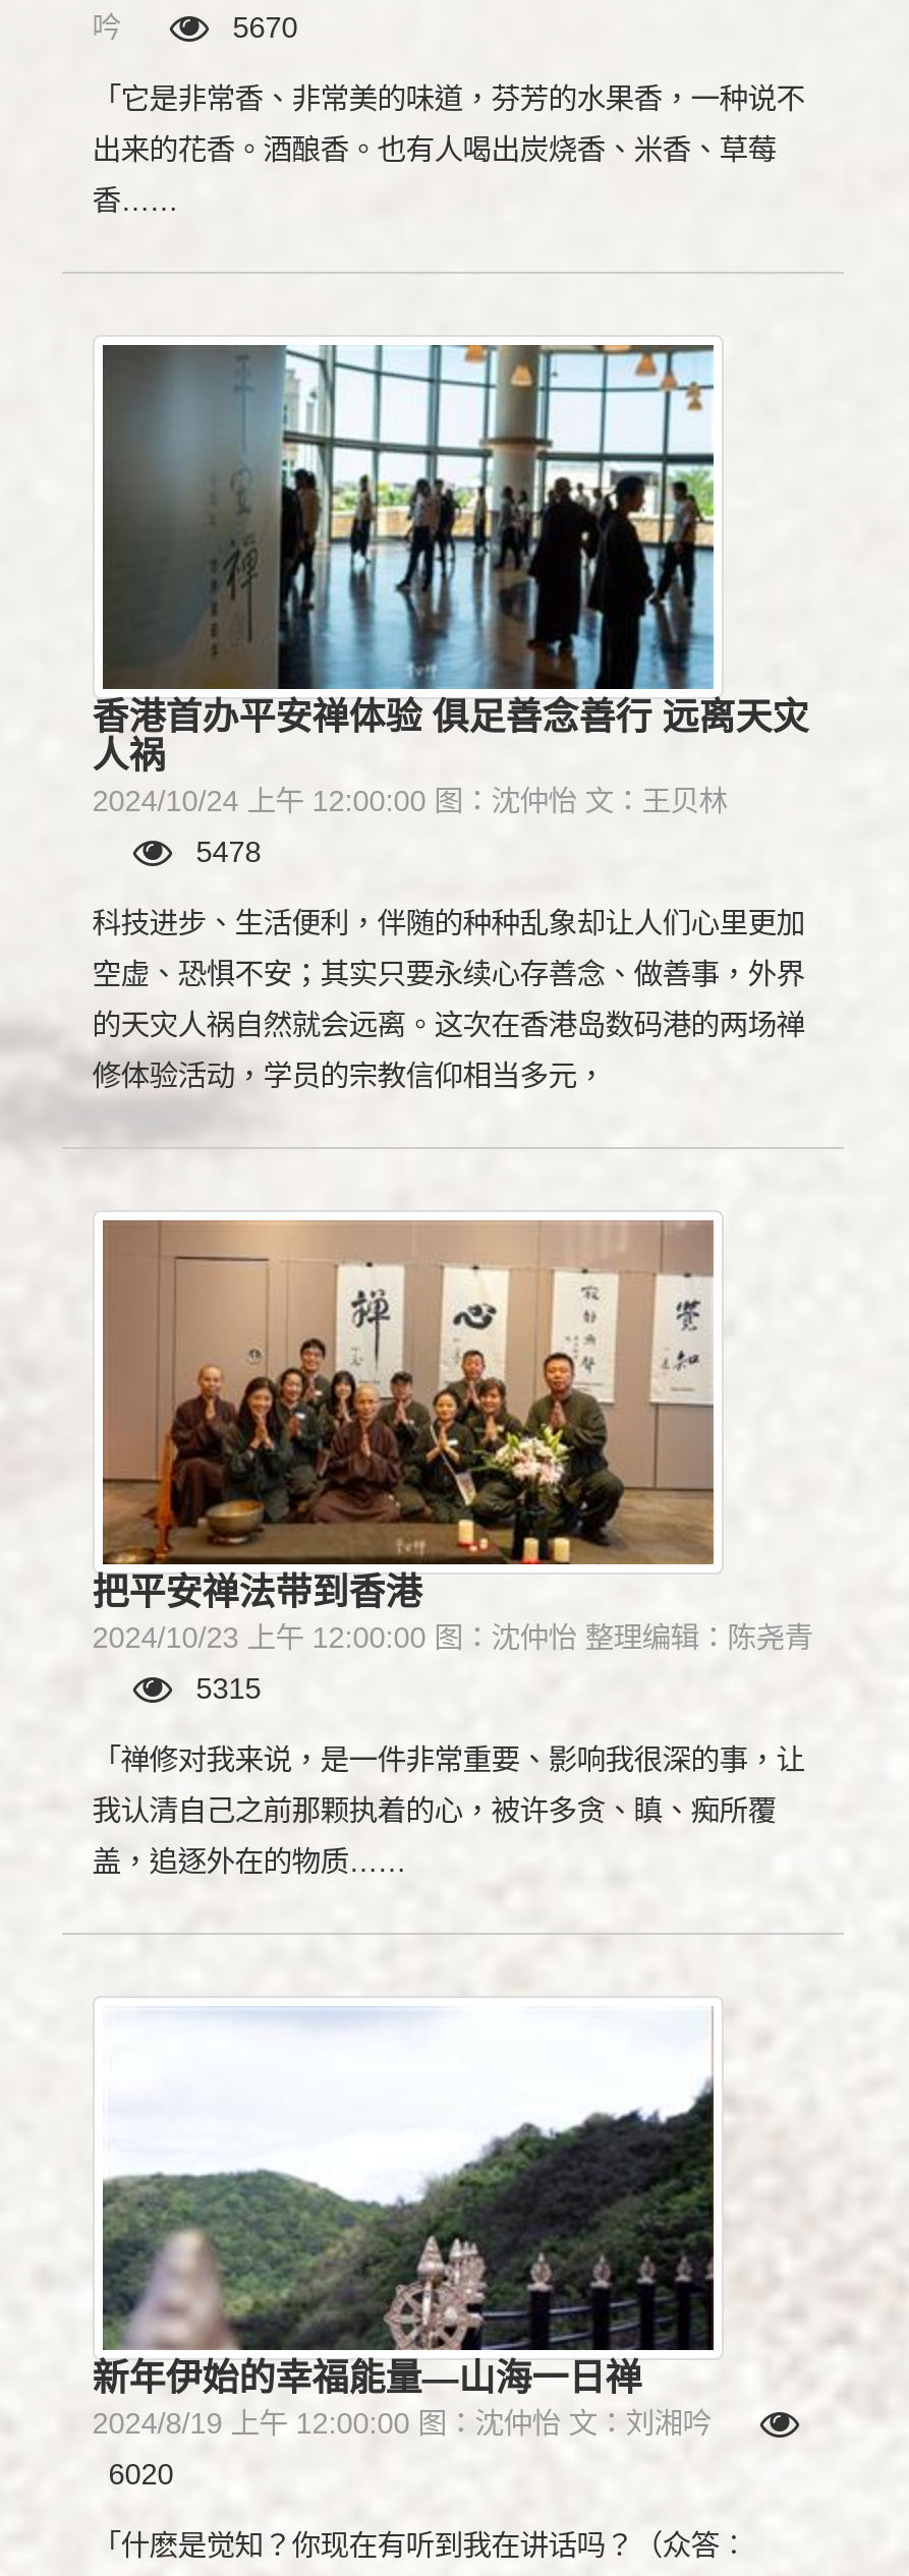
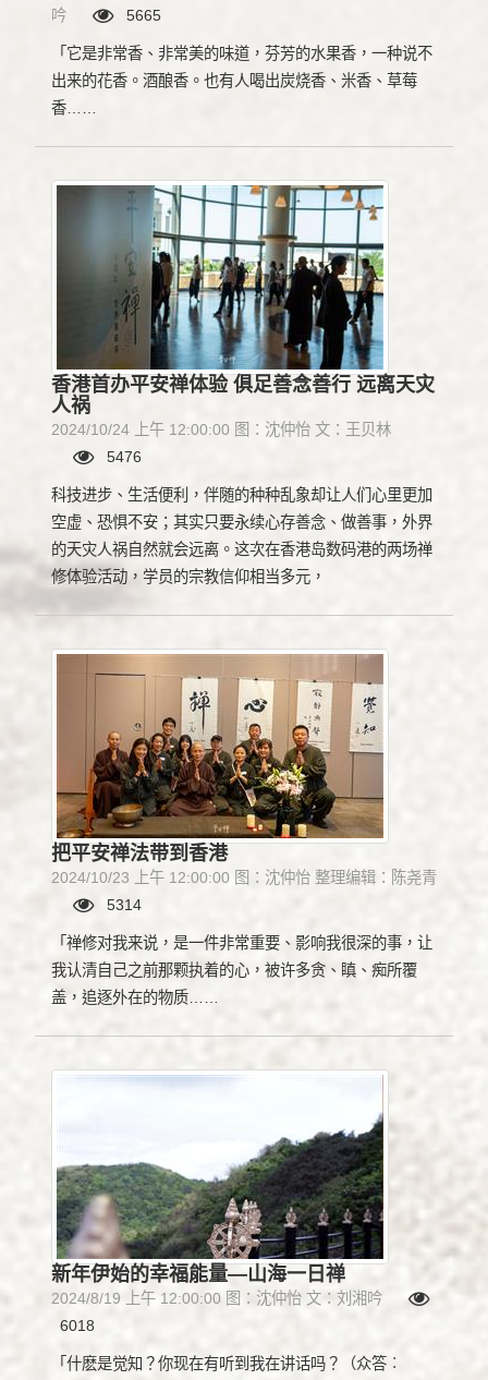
- 5670
+ 5665

- 5478
+ 5476

- 5315
+ 5314

- 6020
+ 6018
